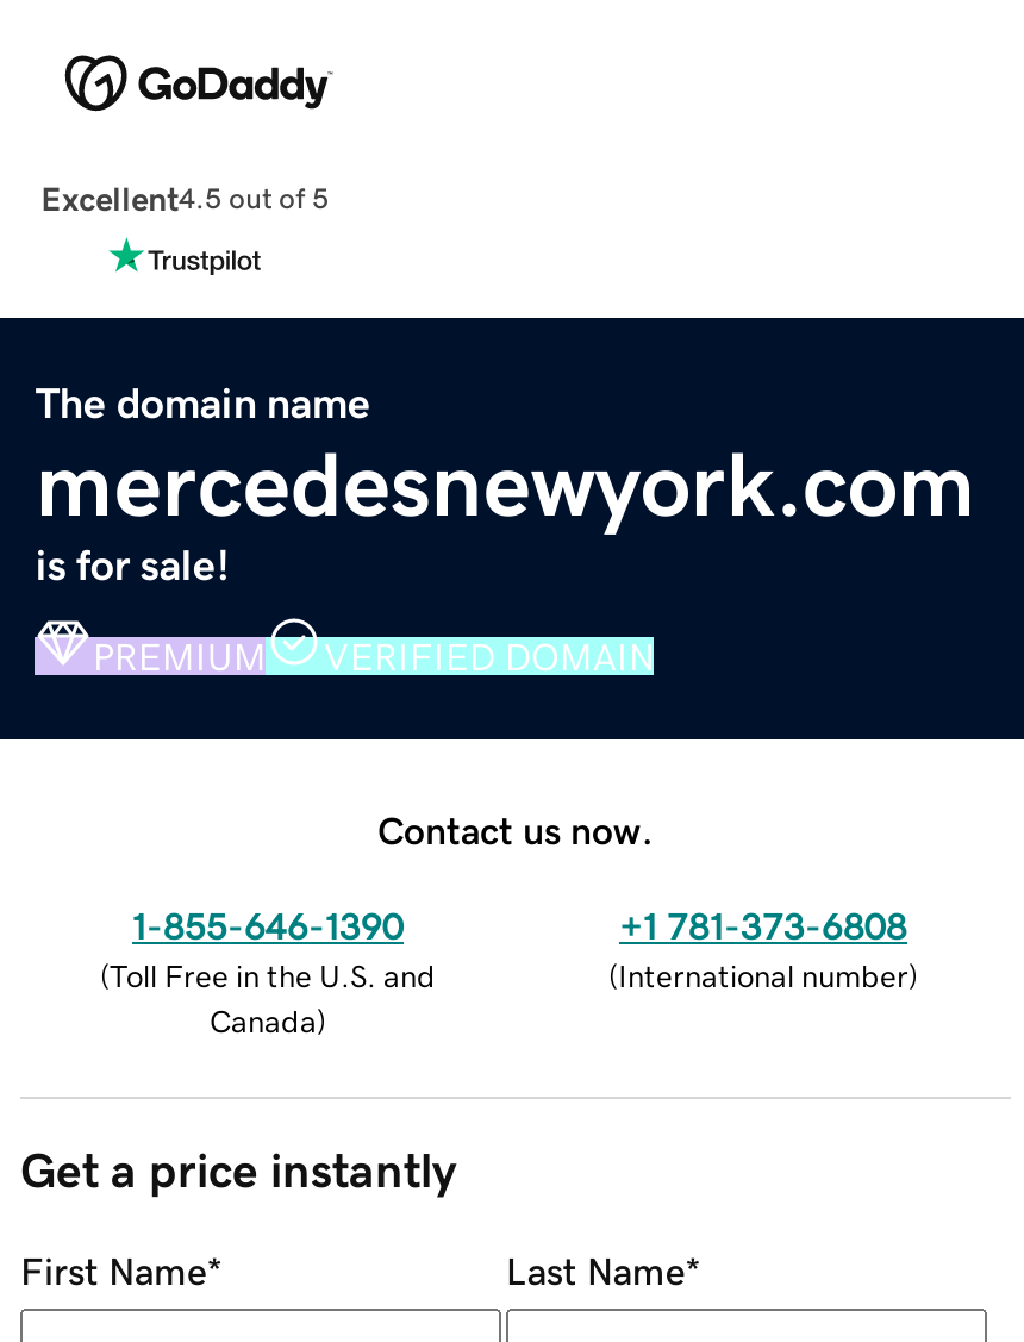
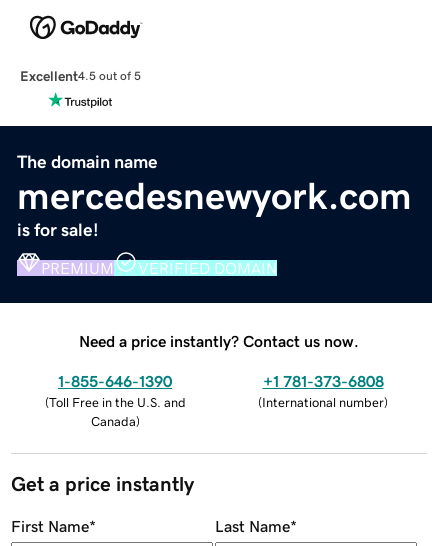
- Contact us now.
+ Need a price instantly? Contact us now.
